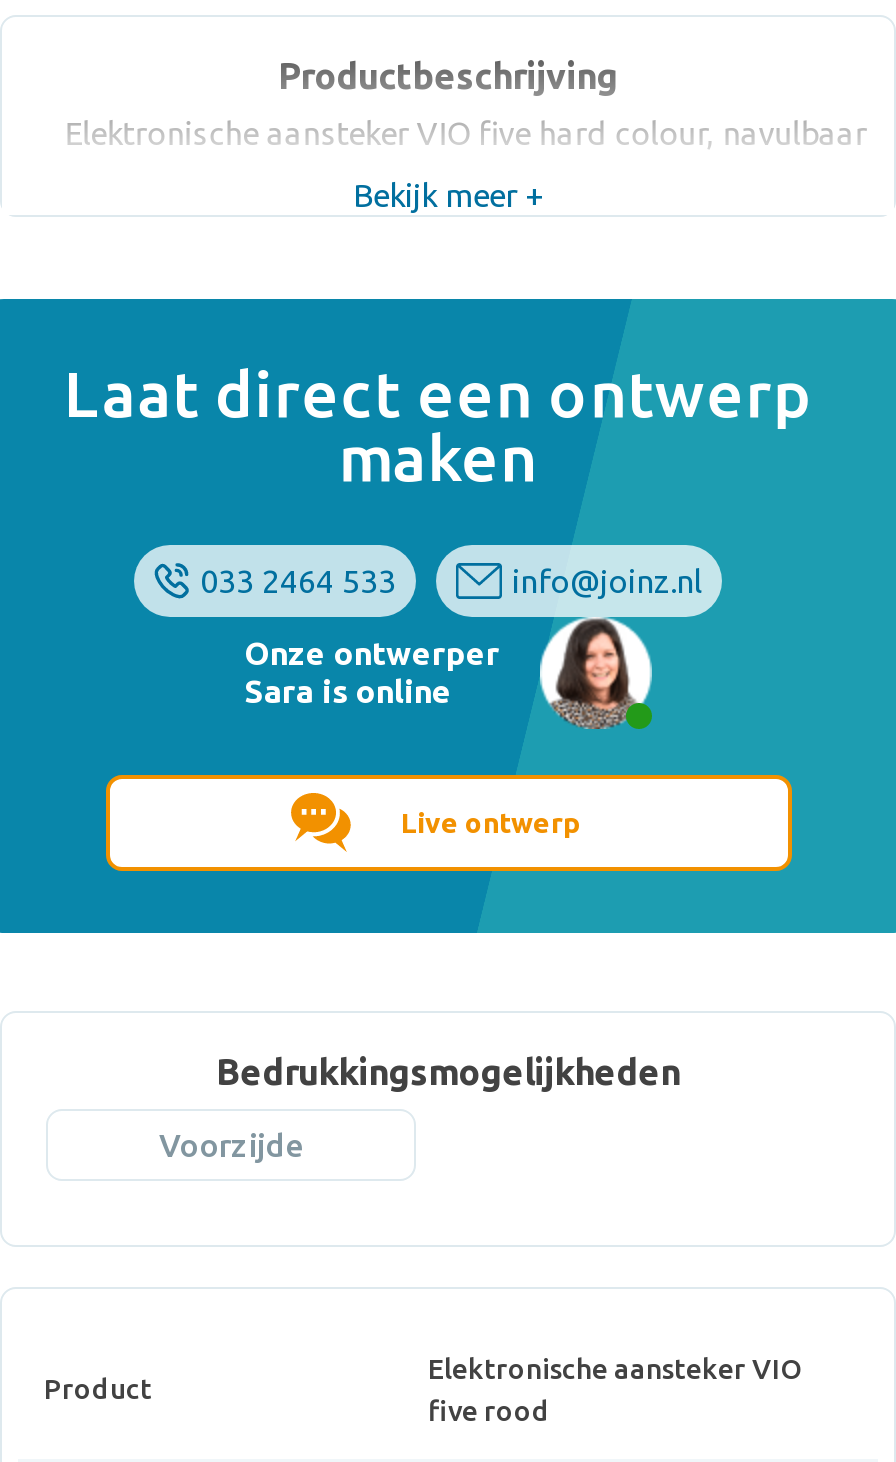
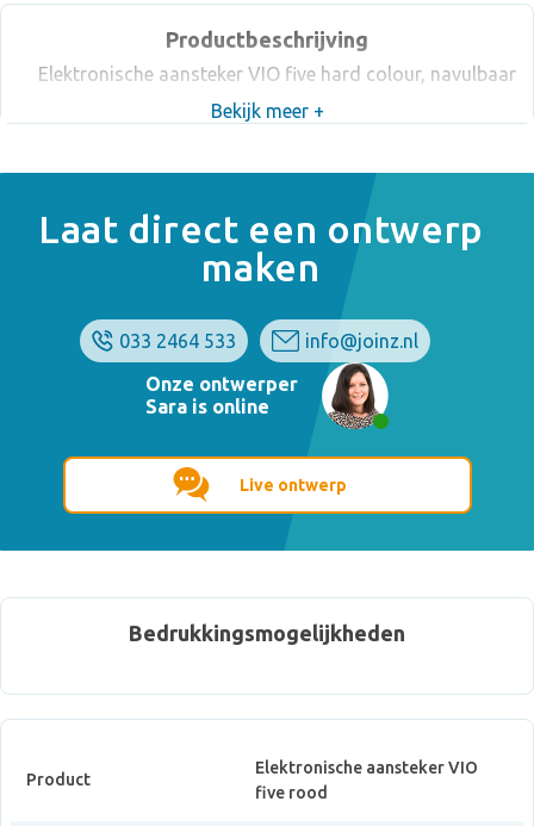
- Voorzijde
